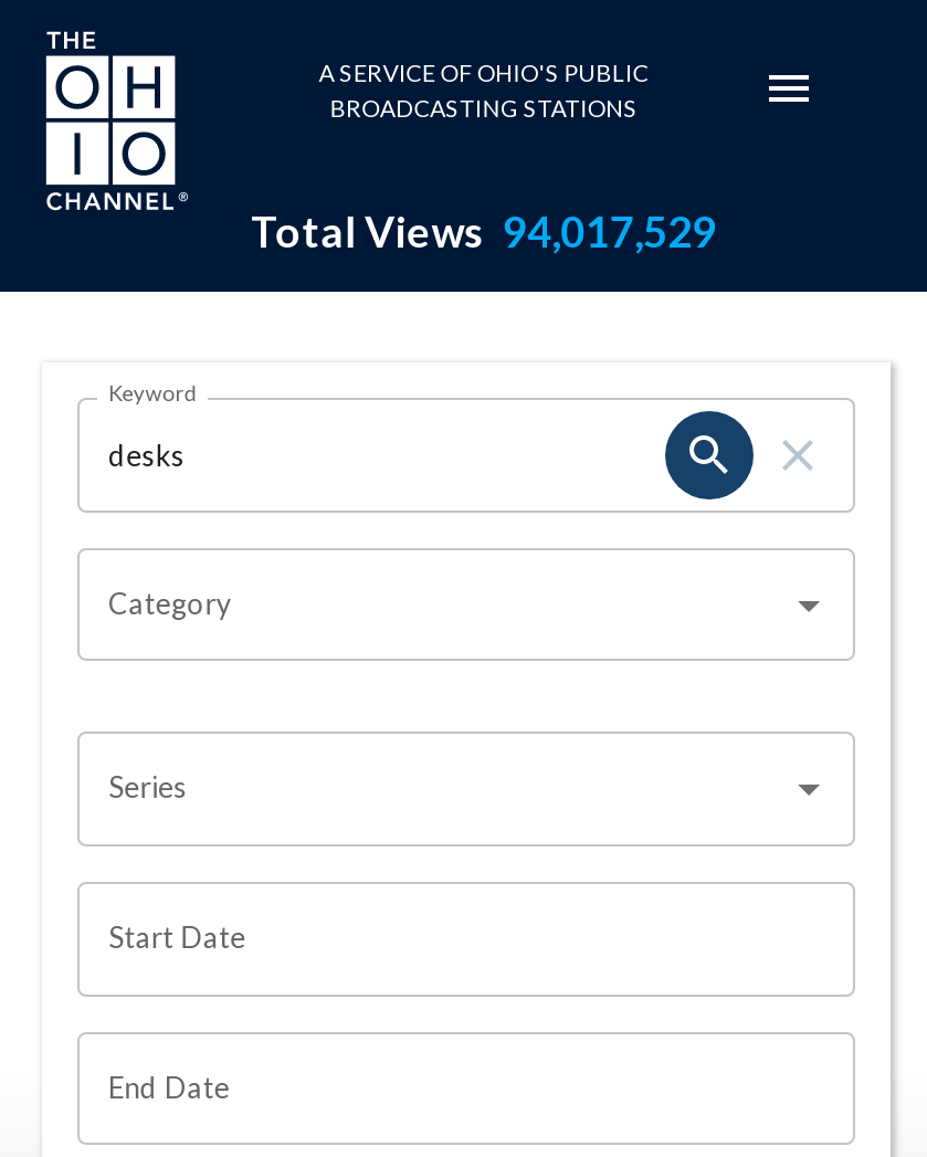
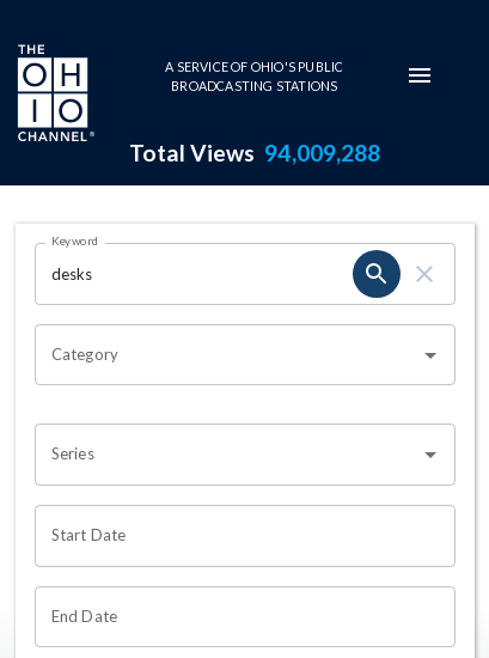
- Total Views 94,017,529
+ Total Views 94,009,288
